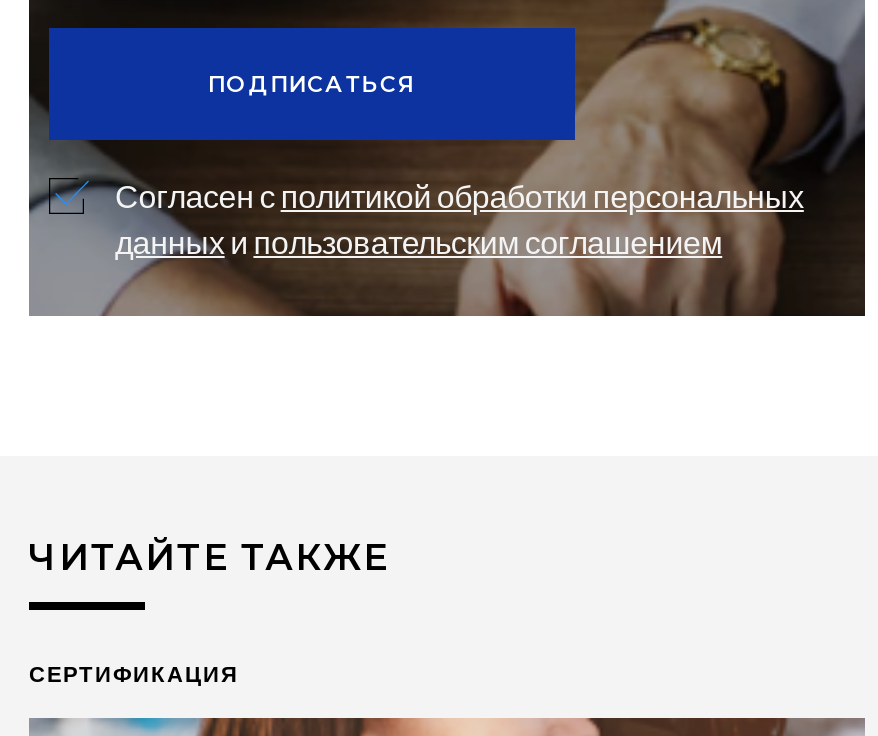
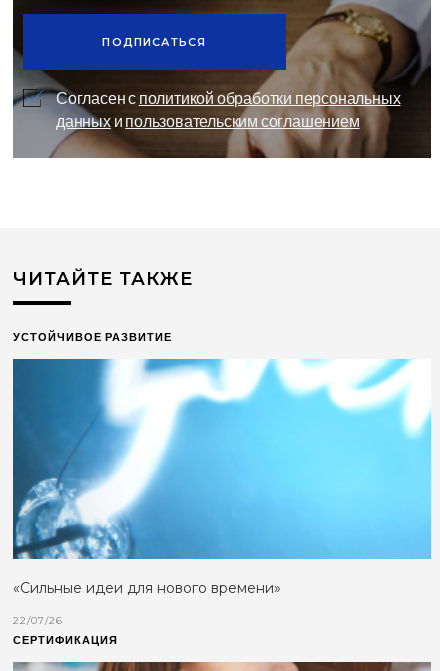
+ УСТОЙЧИВОЕ РАЗВИТИЕ

+ [image]
+ «Сильные идеи для нового времени»
+ 22/07/26
